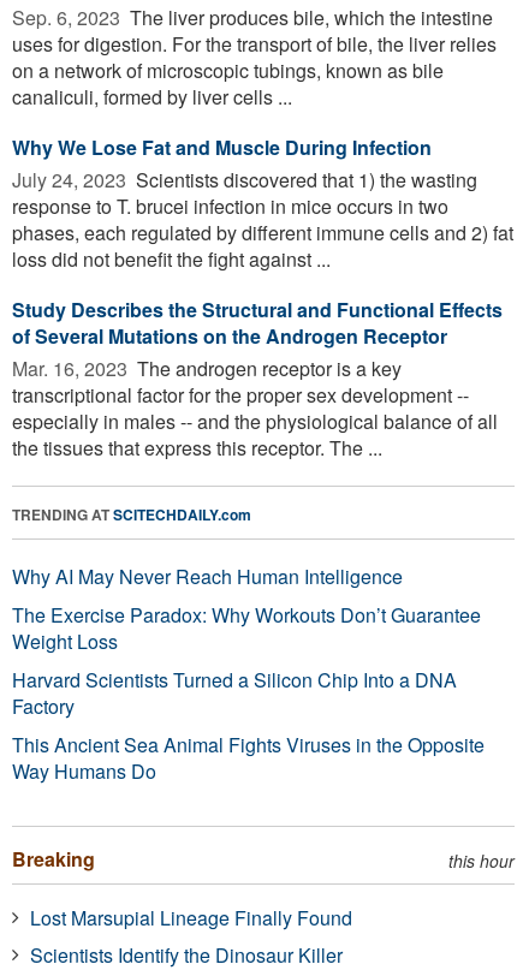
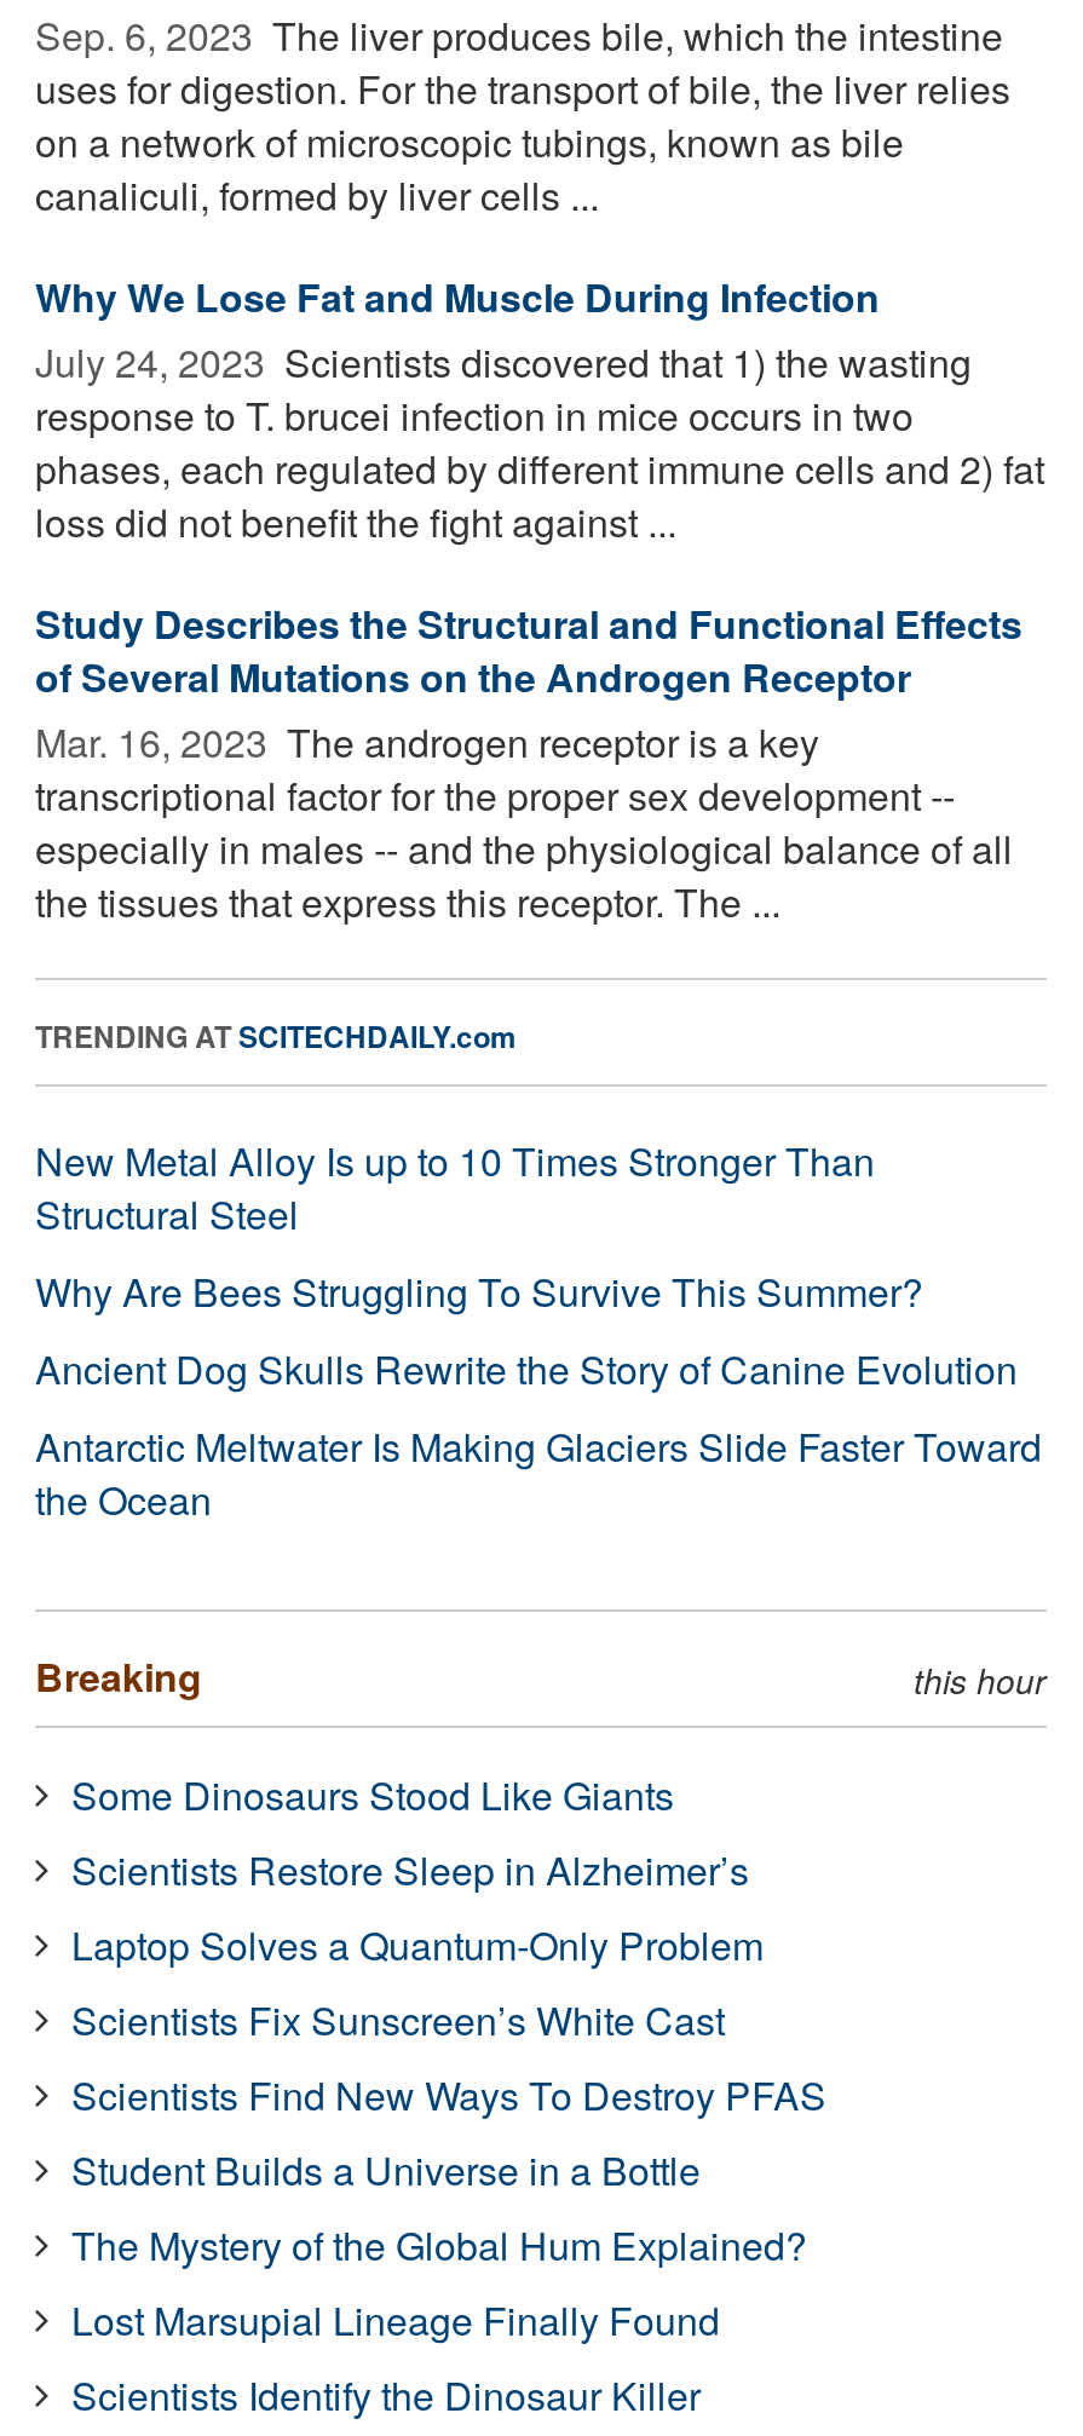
- Why AI May Never Reach Human Intelligence
- The Exercise Paradox: Why Workouts Don’t Guarantee
- Weight Loss
- Harvard Scientists Turned a Silicon Chip Into a DNA
- Factory
- This Ancient Sea Animal Fights Viruses in the Opposite
- Way Humans Do
+ New Metal Alloy Is up to 10 Times Stronger Than
+ Structural Steel
+ Why Are Bees Struggling To Survive This Summer?
+ Ancient Dog Skulls Rewrite the Story of Canine Evolution
+ Antarctic Meltwater Is Making Glaciers Slide Faster Toward
+ the Ocean

moved up: Breaking | this hour

+ Some Dinosaurs Stood Like Giants
+ Scientists Restore Sleep in Alzheimer’s
+ Laptop Solves a Quantum-Only Problem
+ Scientists Fix Sunscreen’s White Cast
+ Scientists Find New Ways To Destroy PFAS
+ Student Builds a Universe in a Bottle
+ The Mystery of the Global Hum Explained?
